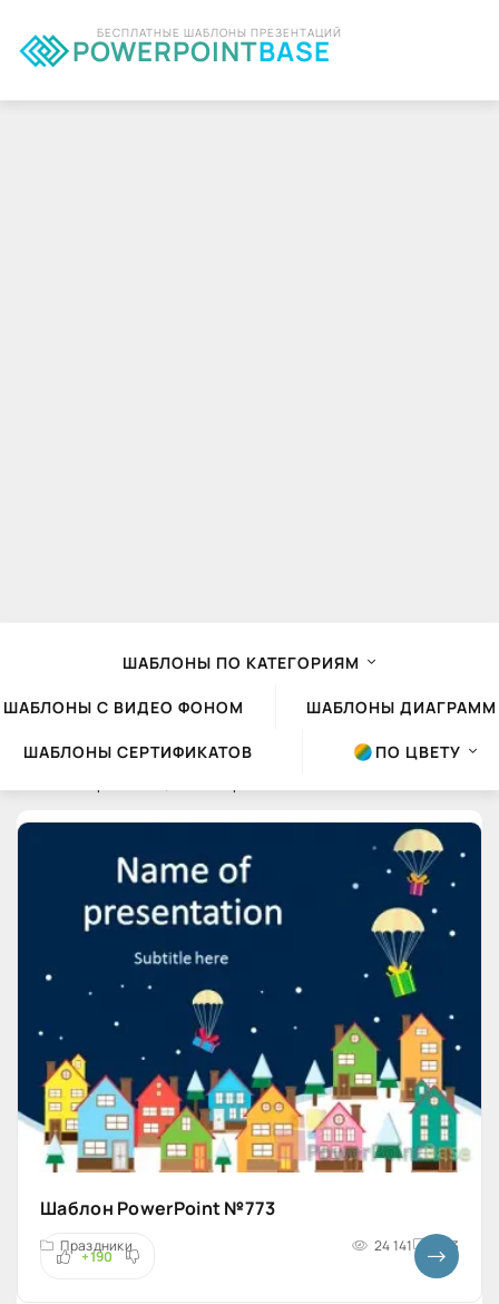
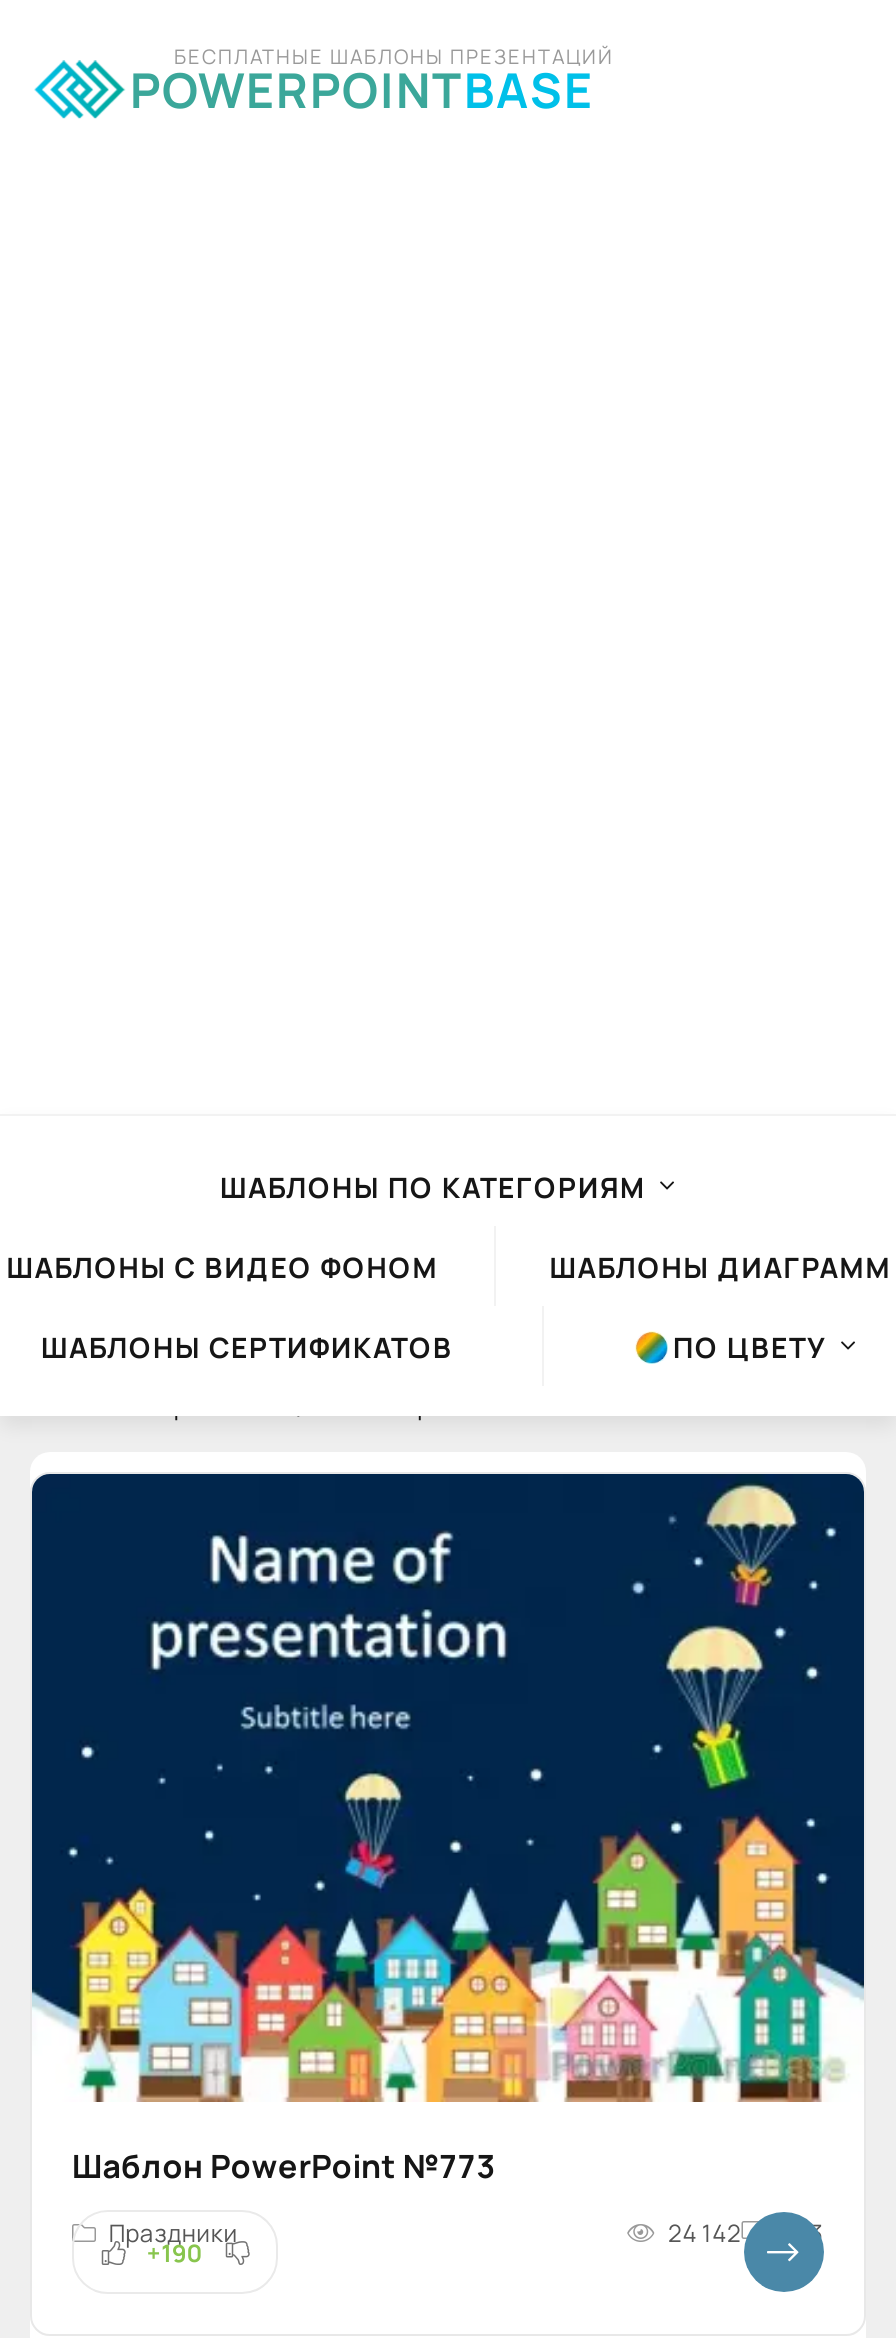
- 24 141
+ 24 142
